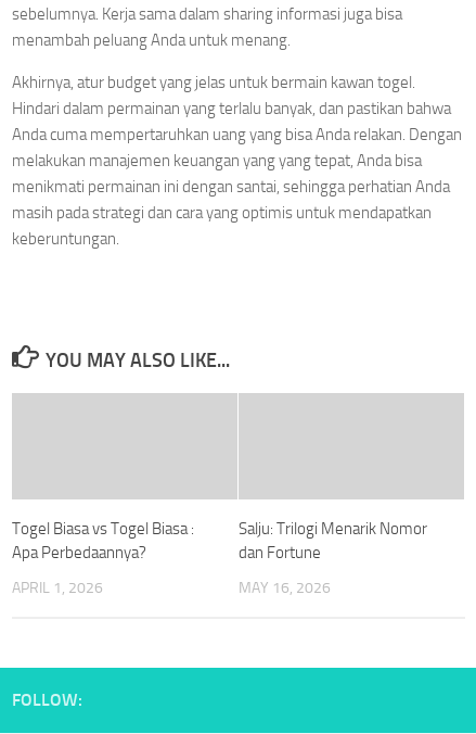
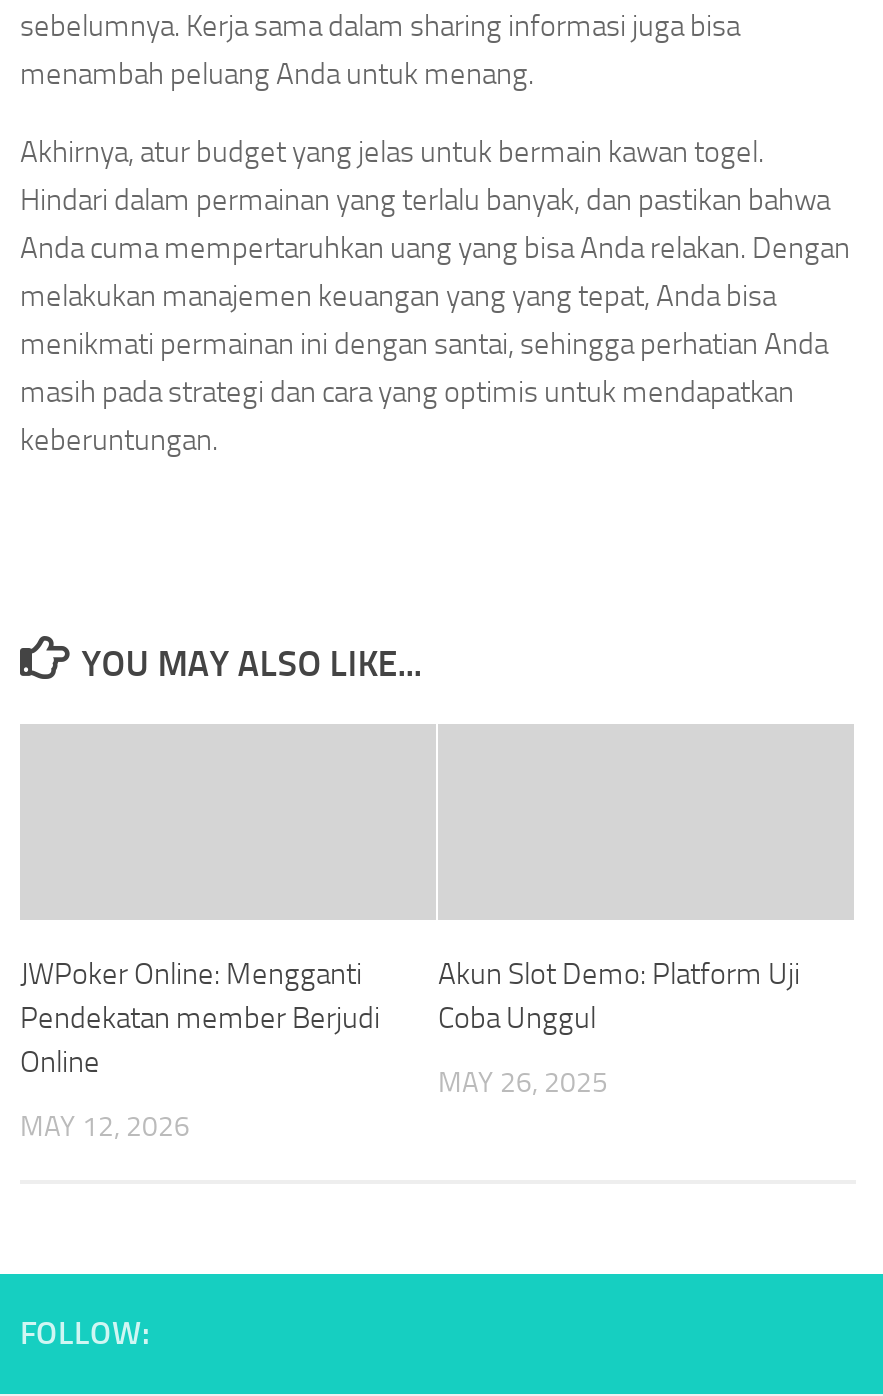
- Togel Biasa vs Togel Biasa :
- Apa Perbedaannya?
+ JWPoker Online: Mengganti
+ Pendekatan member Berjudi
+ Online

- Salju: Trilogi Menarik Nomor
- dan Fortune
+ Akun Slot Demo: Platform Uji
+ Coba Unggul

- APRIL 1, 2026
+ MAY 12, 2026

- MAY 16, 2026
+ MAY 26, 2025
